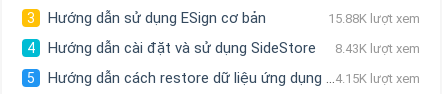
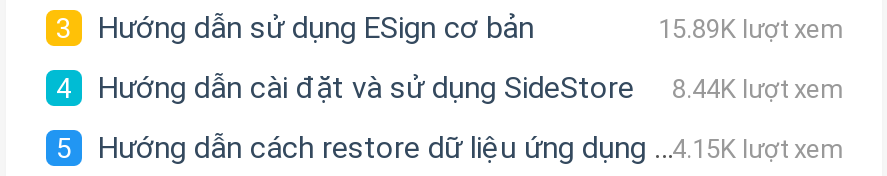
- 15.88K lượt xem
+ 15.89K lượt xem

- 4 Hướng dẫn cài đặt và sử dụng SideStore 8.43K lượt xem
+ 4 Hướng dẫn cài đặt và sử dụng SideStore 8.44K lượt xem
